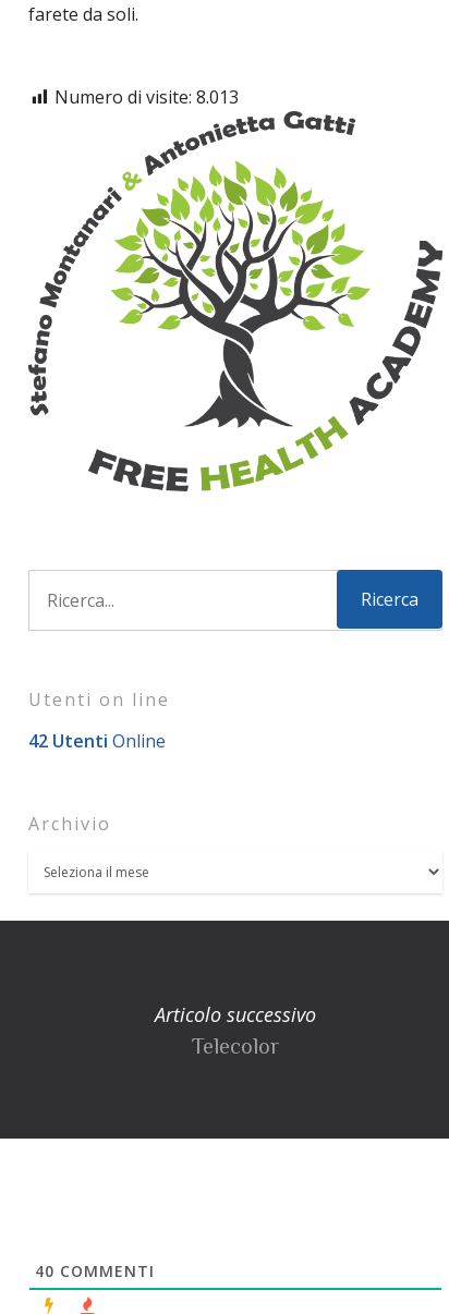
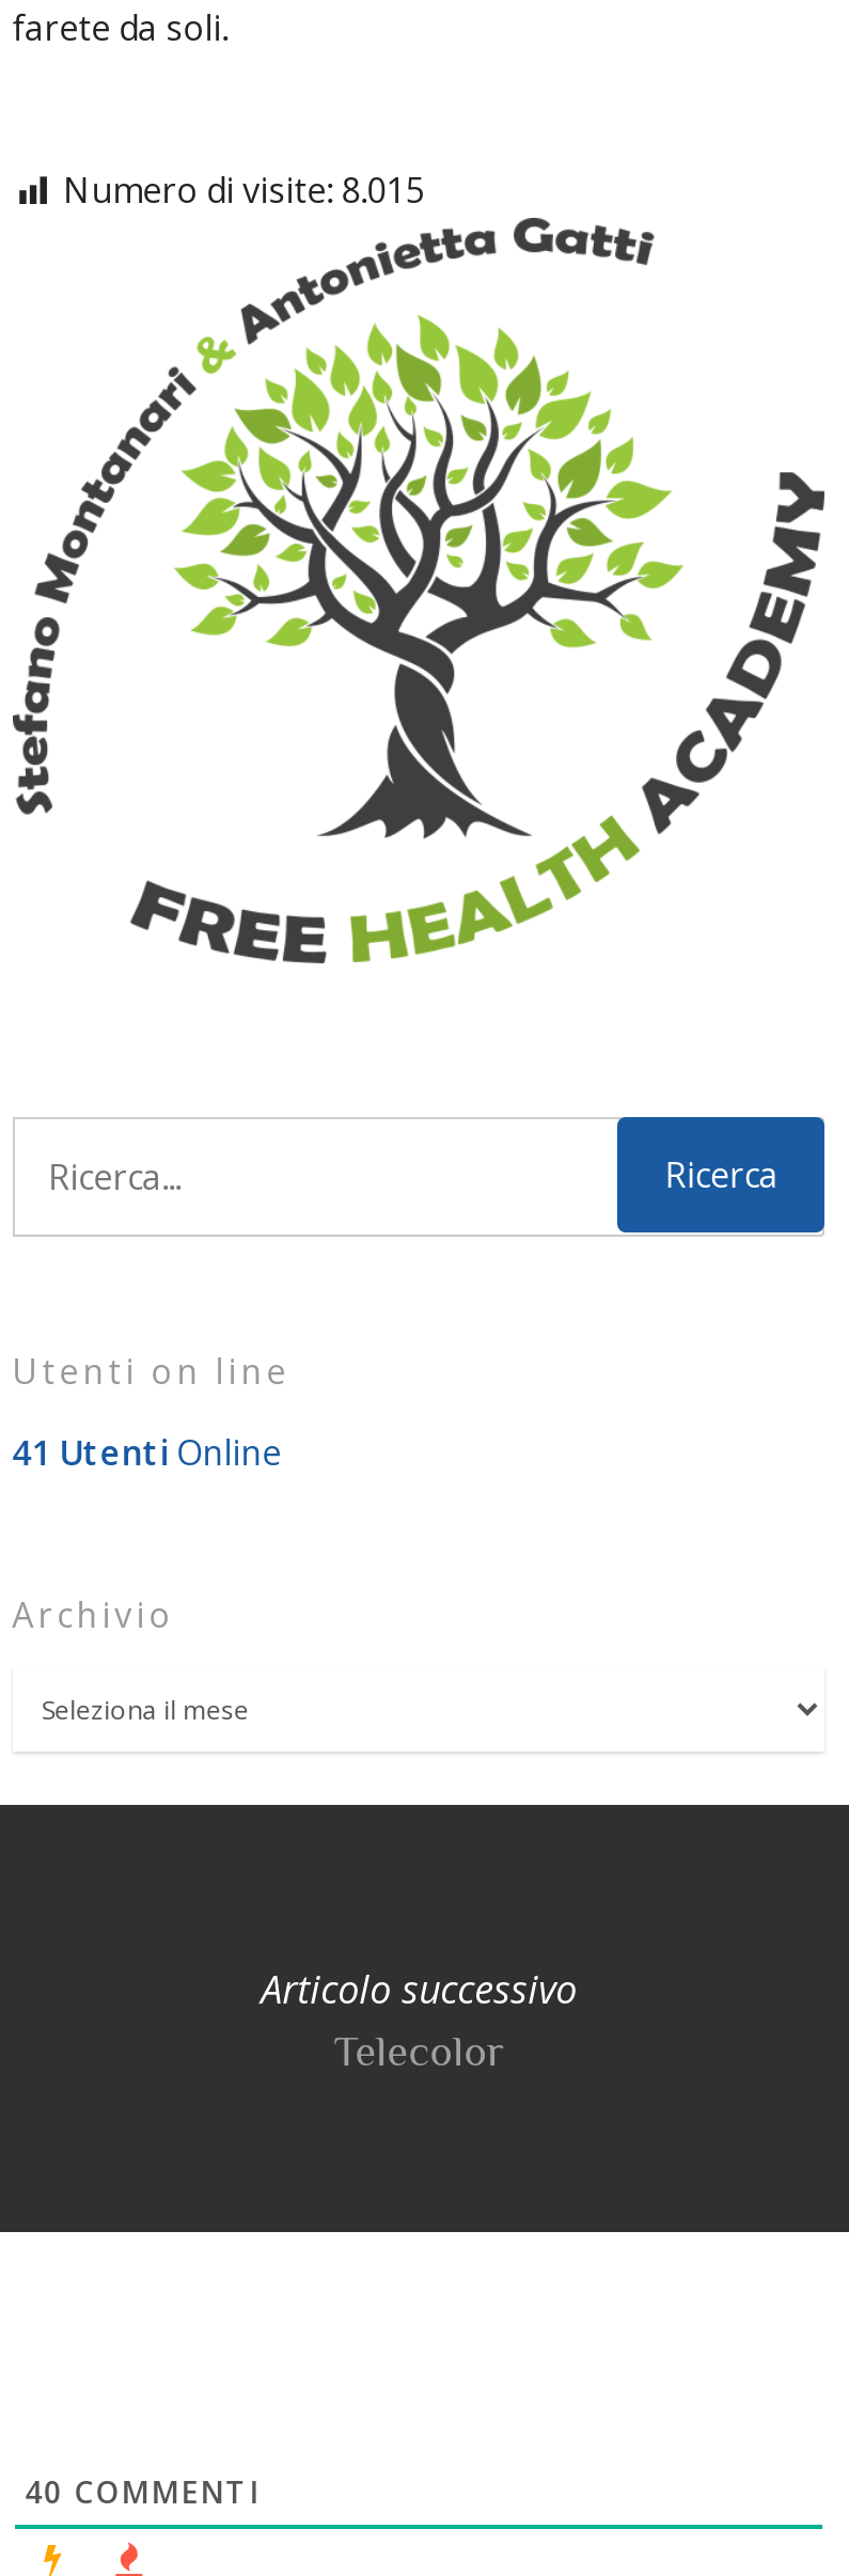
- Numero di visite: 8.013
+ Numero di visite: 8.015

- 42 Utenti Online
+ 41 Utenti Online
